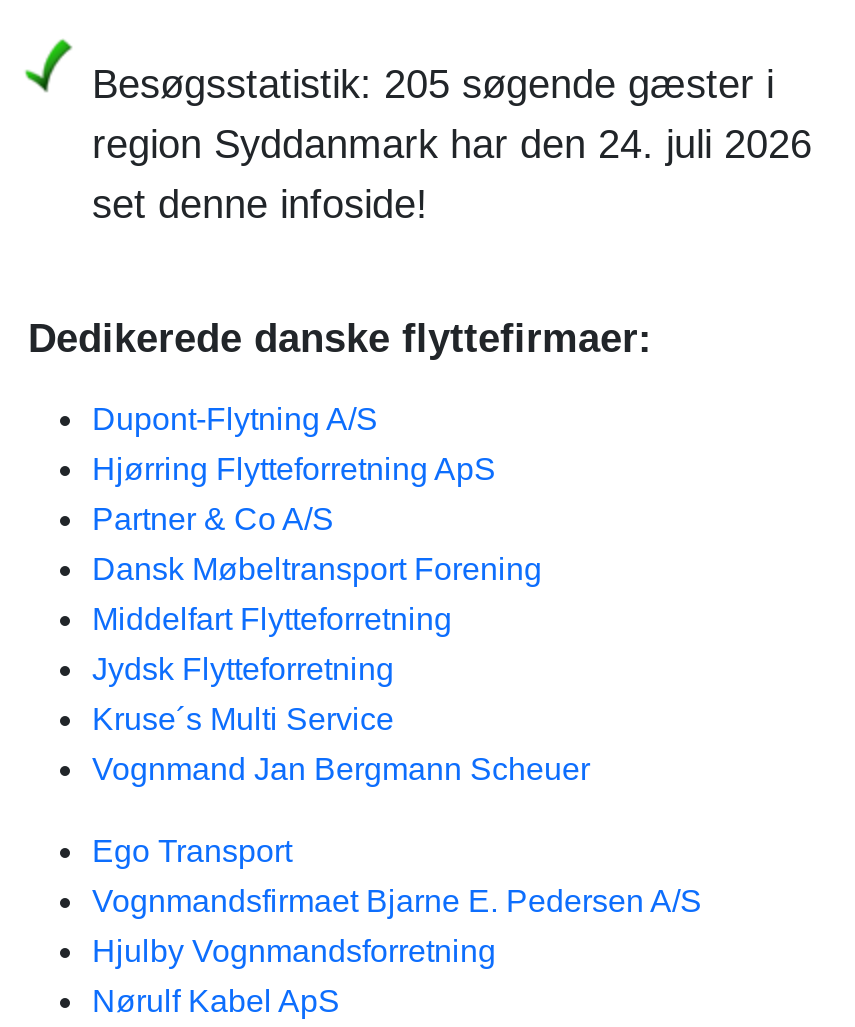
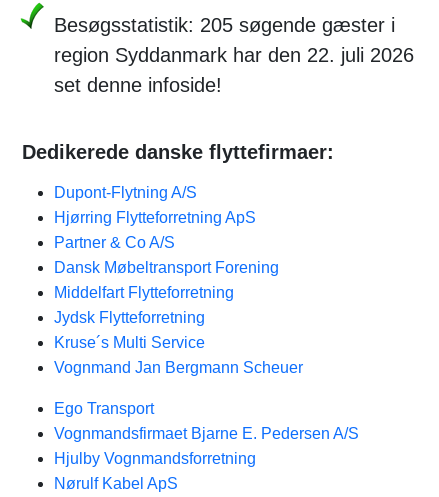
- region Syddanmark har den 24. juli 2026
+ region Syddanmark har den 22. juli 2026
